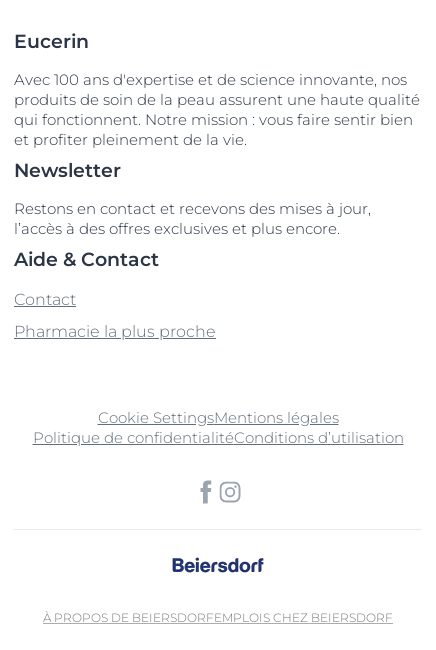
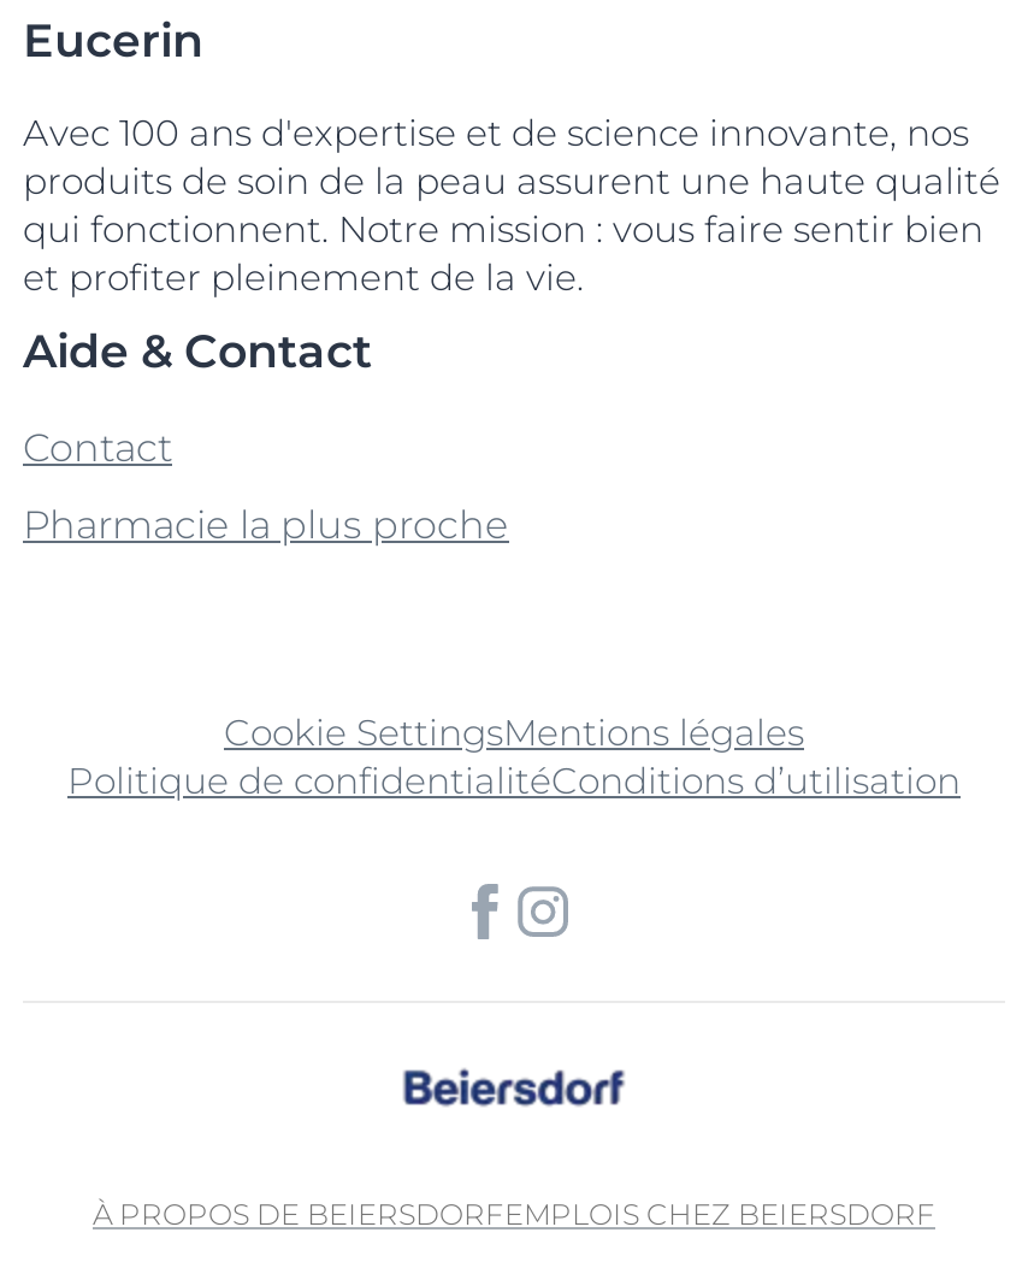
- Newsletter
- Restons en contact et recevons des mises à jour,
- l’accès à des offres exclusives et plus encore.
